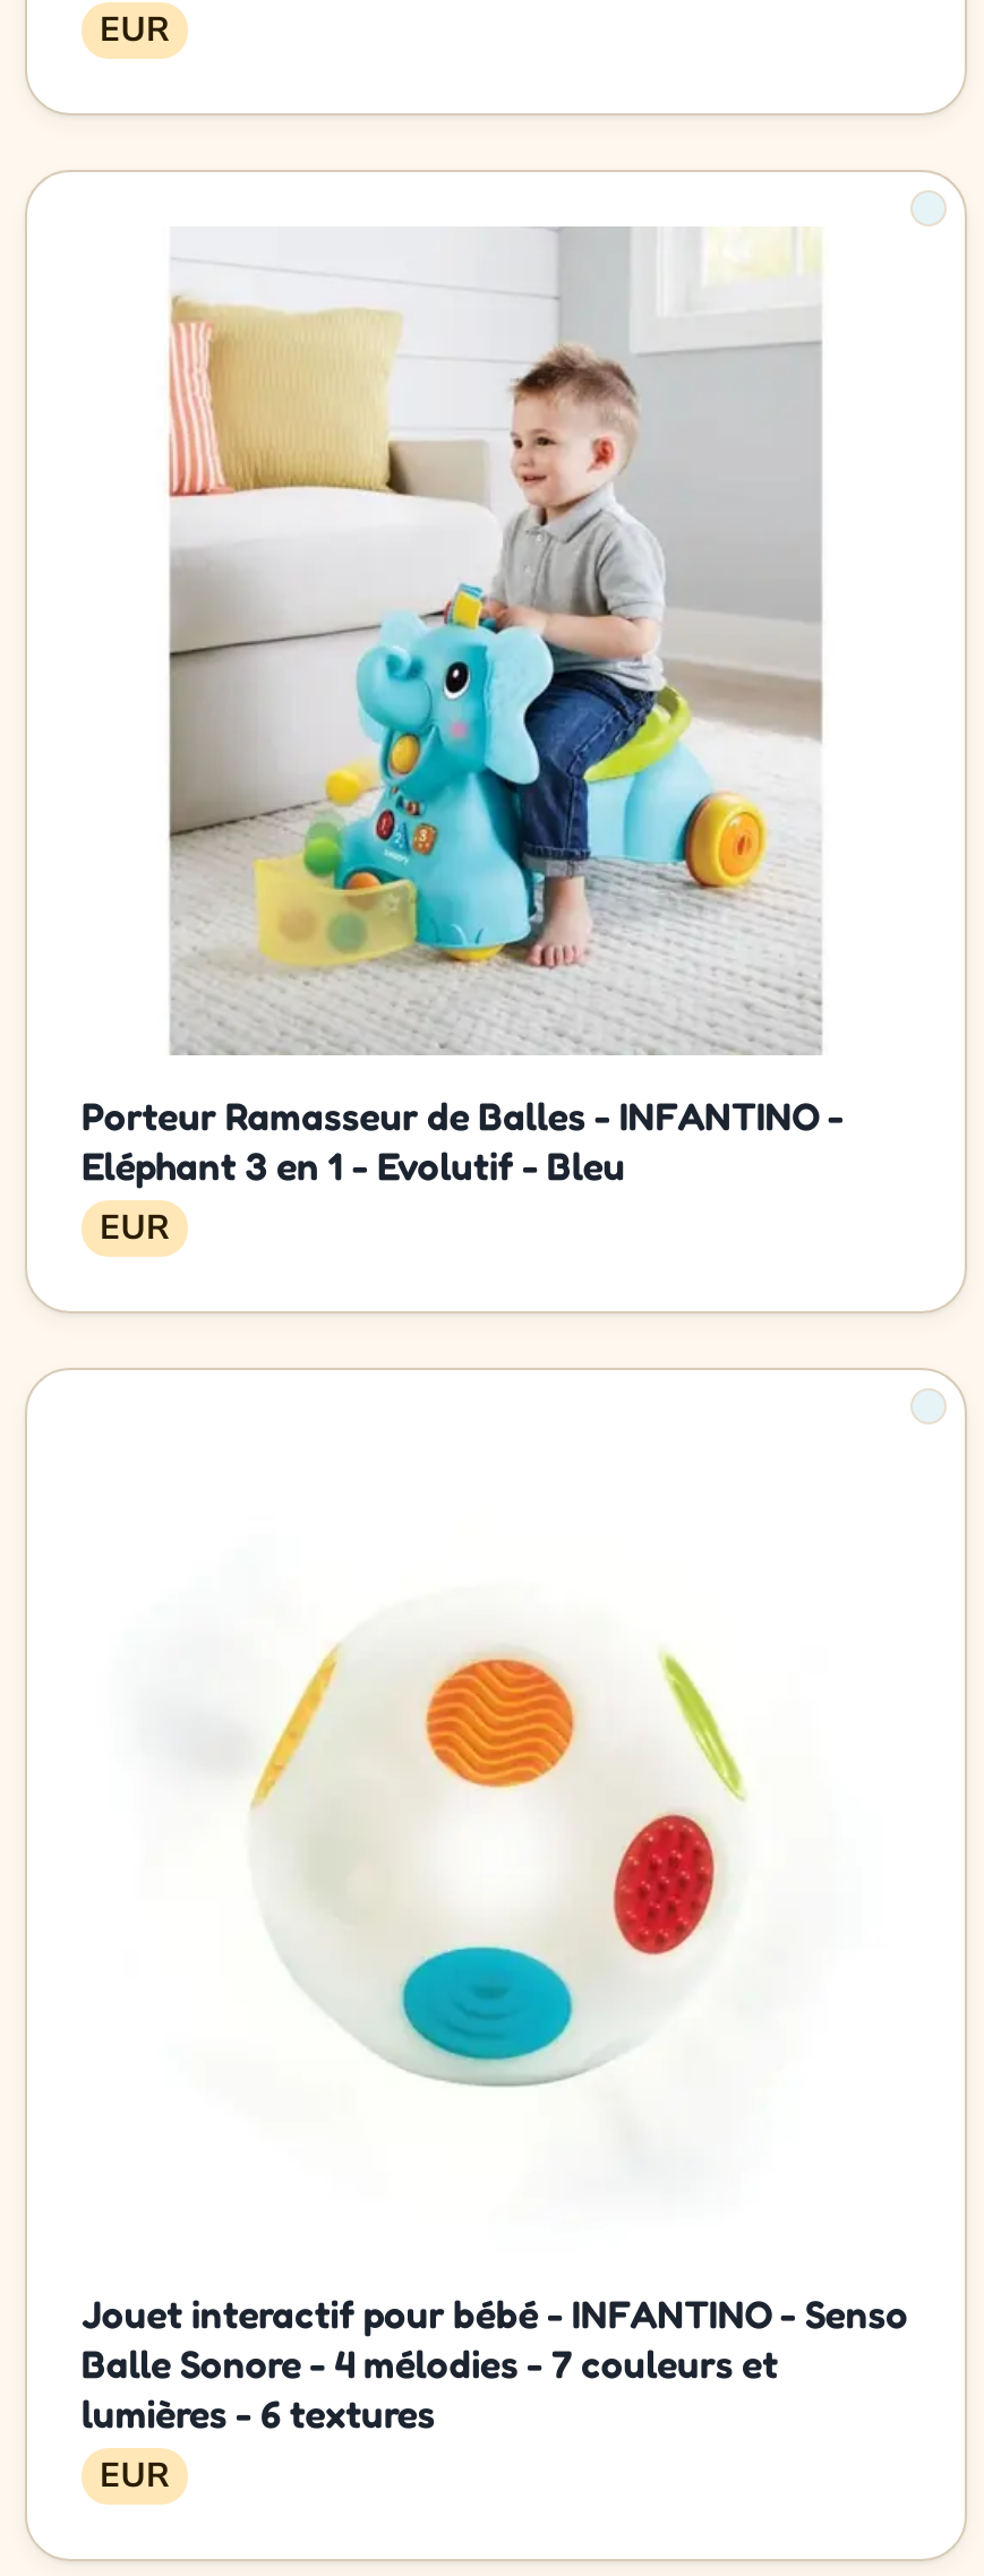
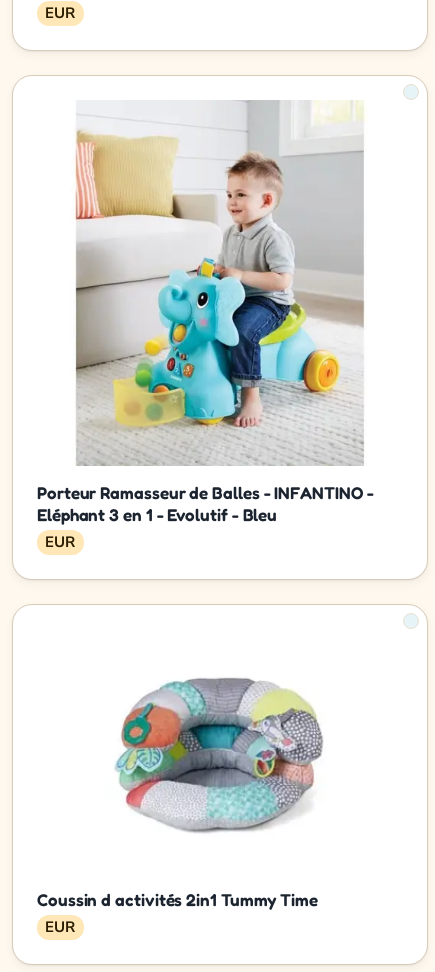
- [image]
+ [image]

- Jouet interactif pour bébé - INFANTINO - Senso
- Balle Sonore - 4 mélodies - 7 couleurs et
- lumières - 6 textures
+ Coussin d activités 2in1 Tummy Time
